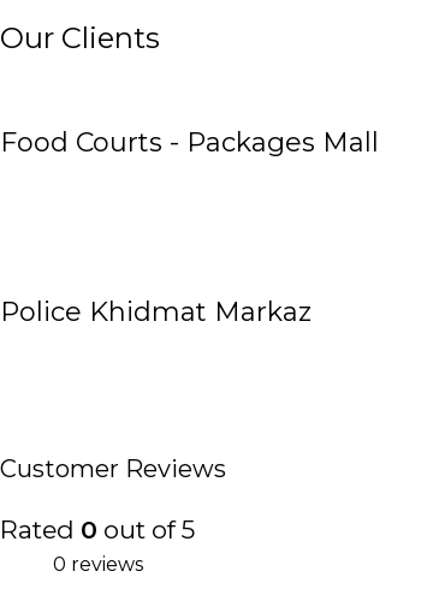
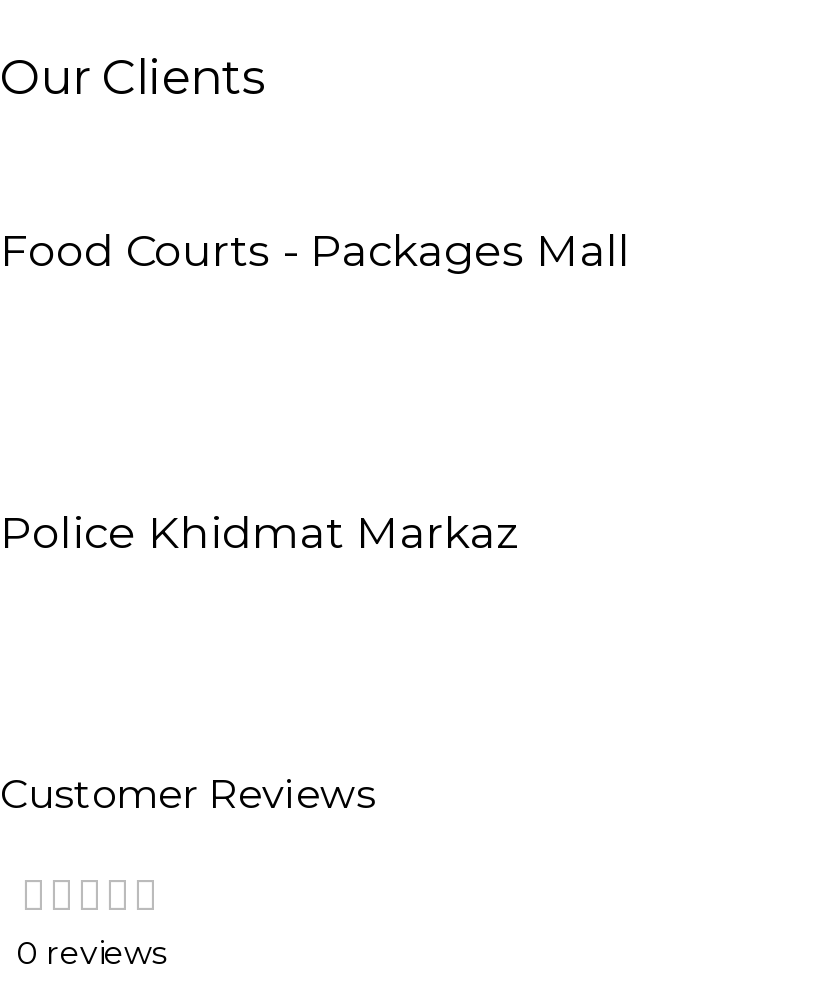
- Rated 0 out of 5
